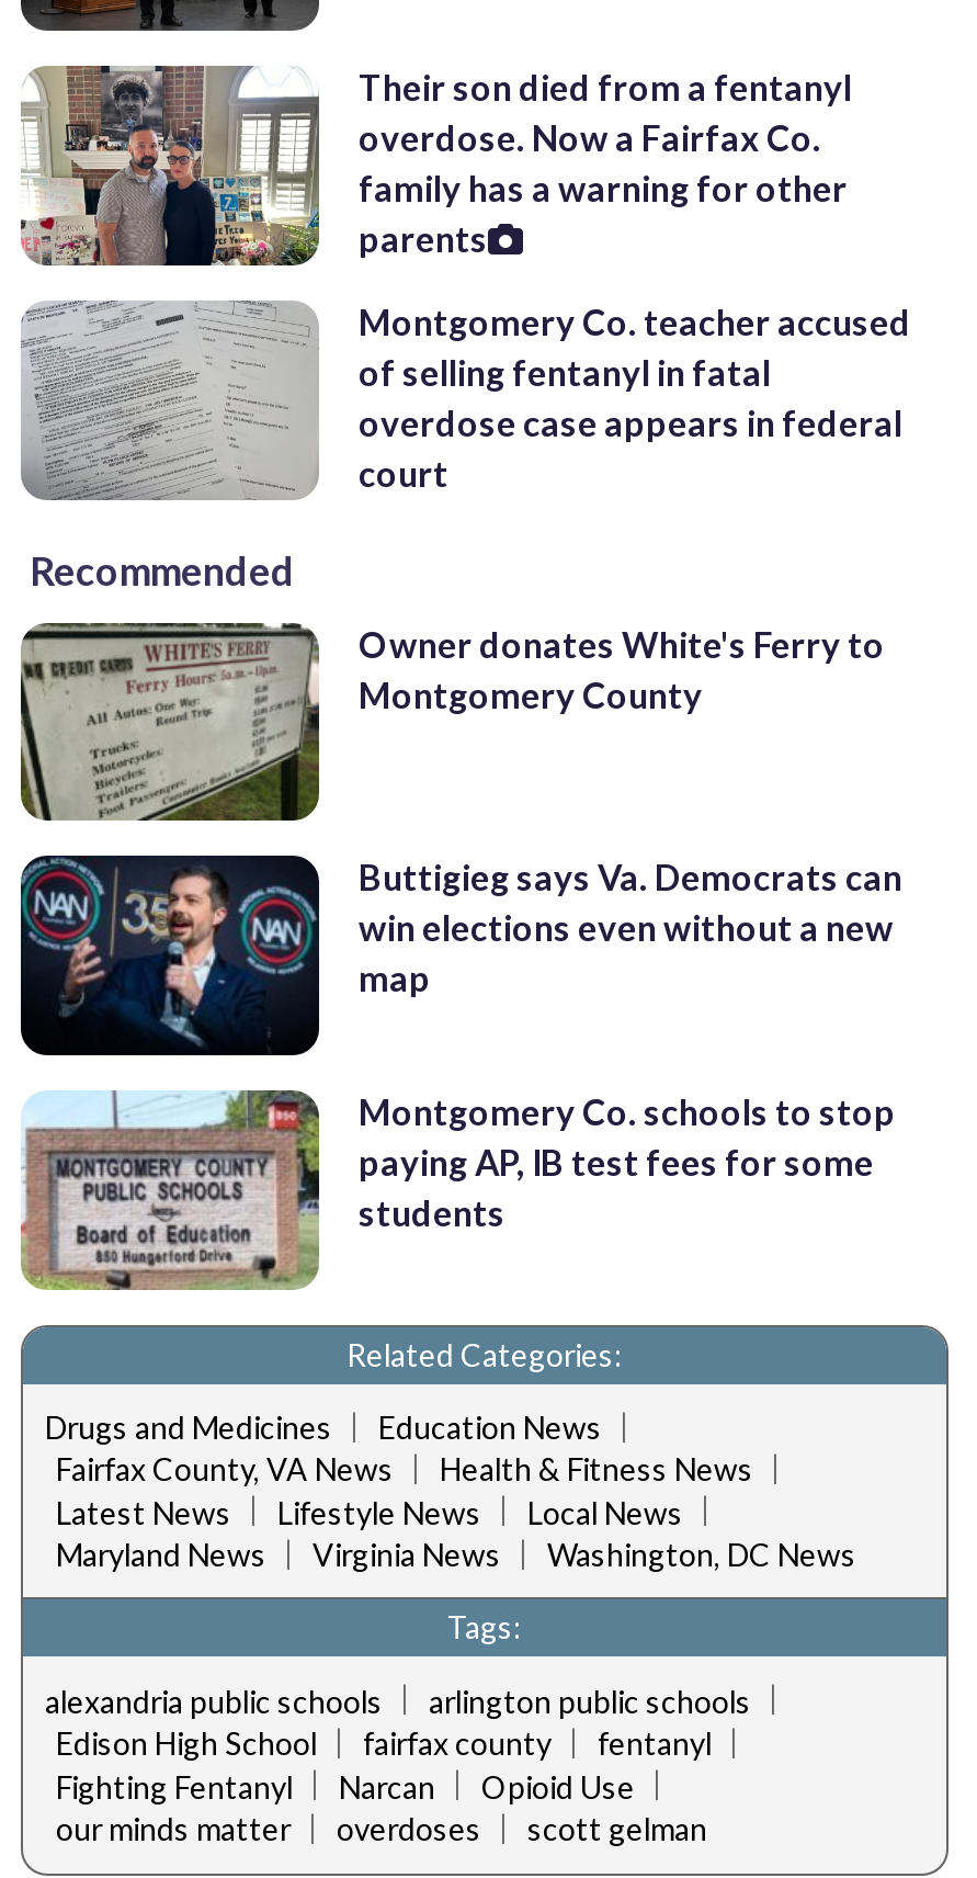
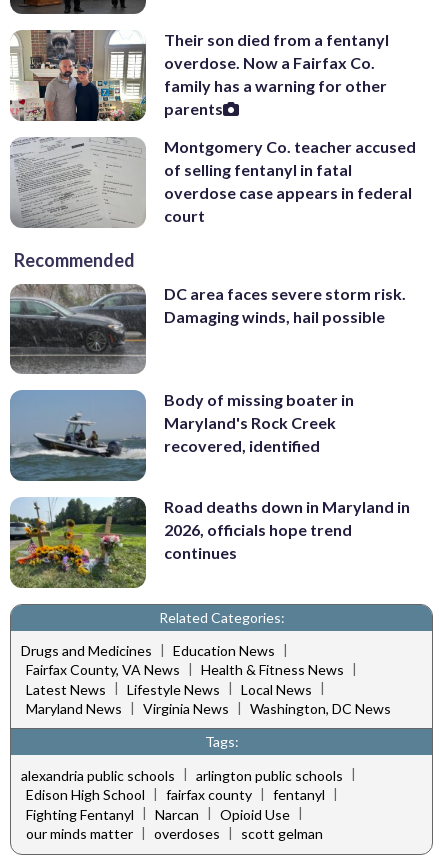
- [image]
- Owner donates White's Ferry to
- Montgomery County
+ [image]
+ DC area faces severe storm risk.
+ Damaging winds, hail possible

- [image]
- Buttigieg says Va. Democrats can
- win elections even without a new
- map
+ [image]
+ Body of missing boater in
+ Maryland's Rock Creek
+ recovered, identified

- [image]
- Montgomery Co. schools to stop
- paying AP, IB test fees for some
- students
+ [image]
+ Road deaths down in Maryland in
+ 2026, officials hope trend
+ continues
